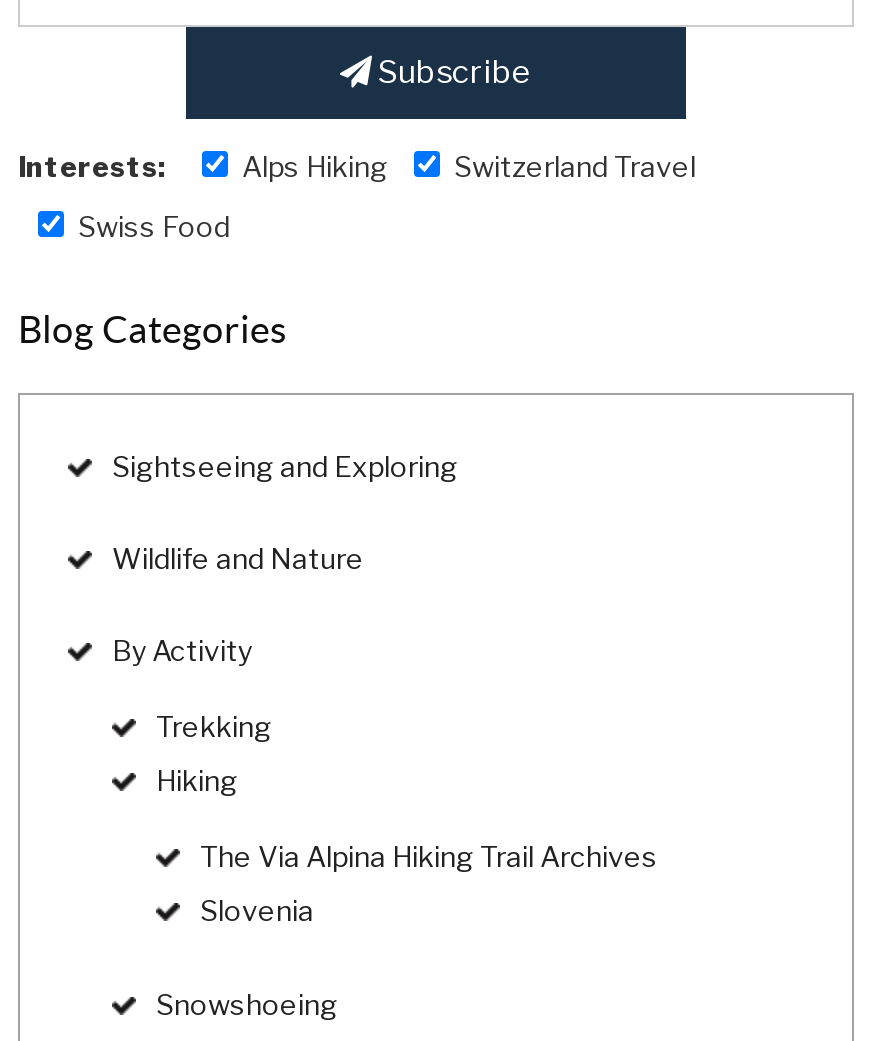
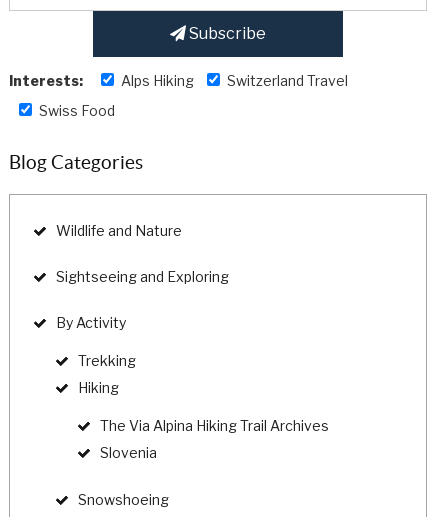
moved down: Sightseeing and Exploring

moved up: Wildlife and Nature
